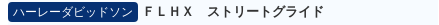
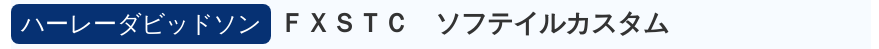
- ＦＬＨＸ ストリートグライド
+ ＦＸＳＴＣ ソフテイルカスタム
